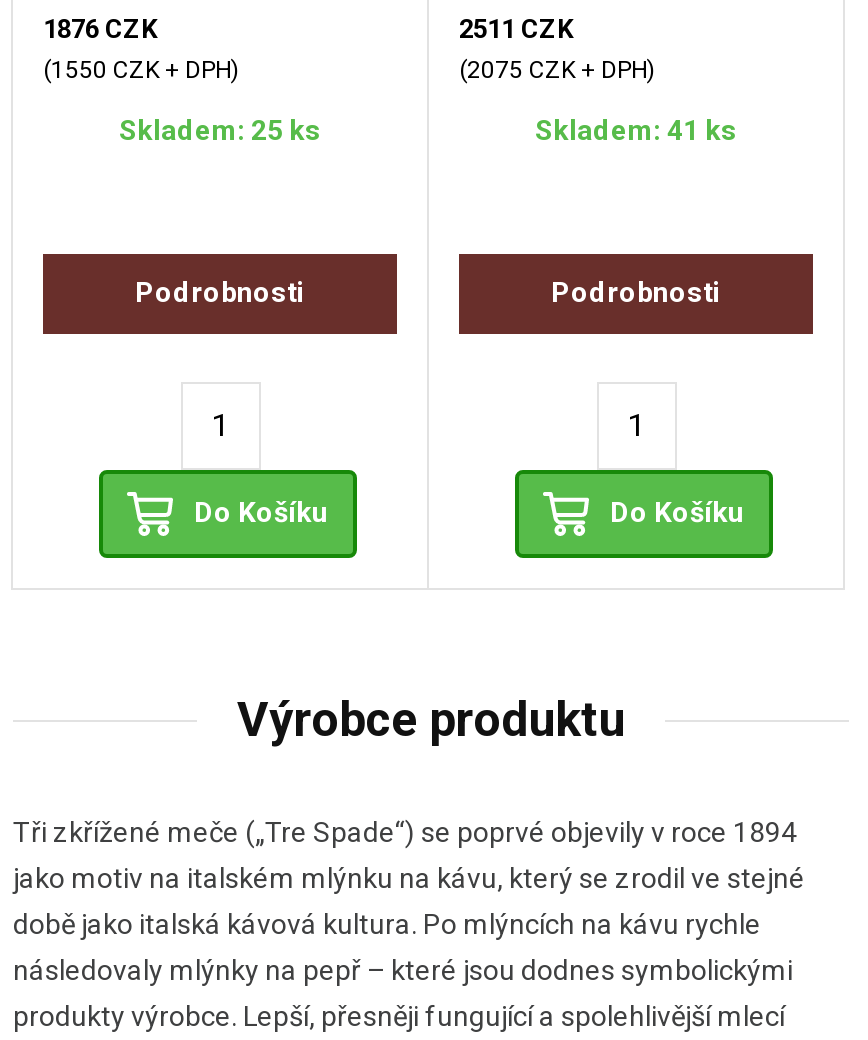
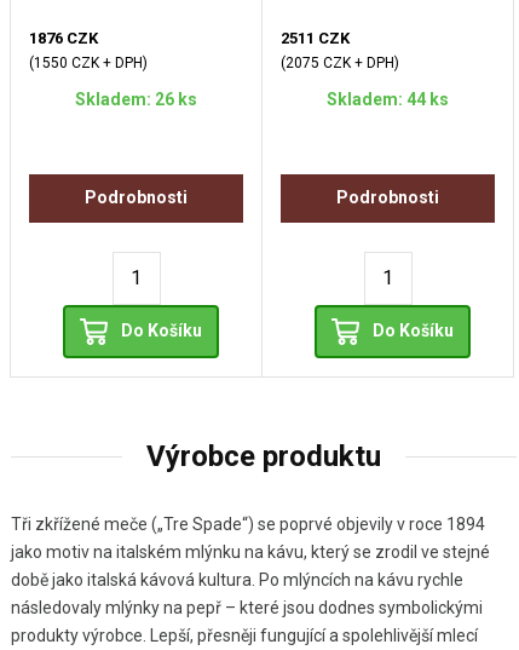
- Skladem: 25 ks
+ Skladem: 26 ks

- Skladem: 41 ks
+ Skladem: 44 ks
